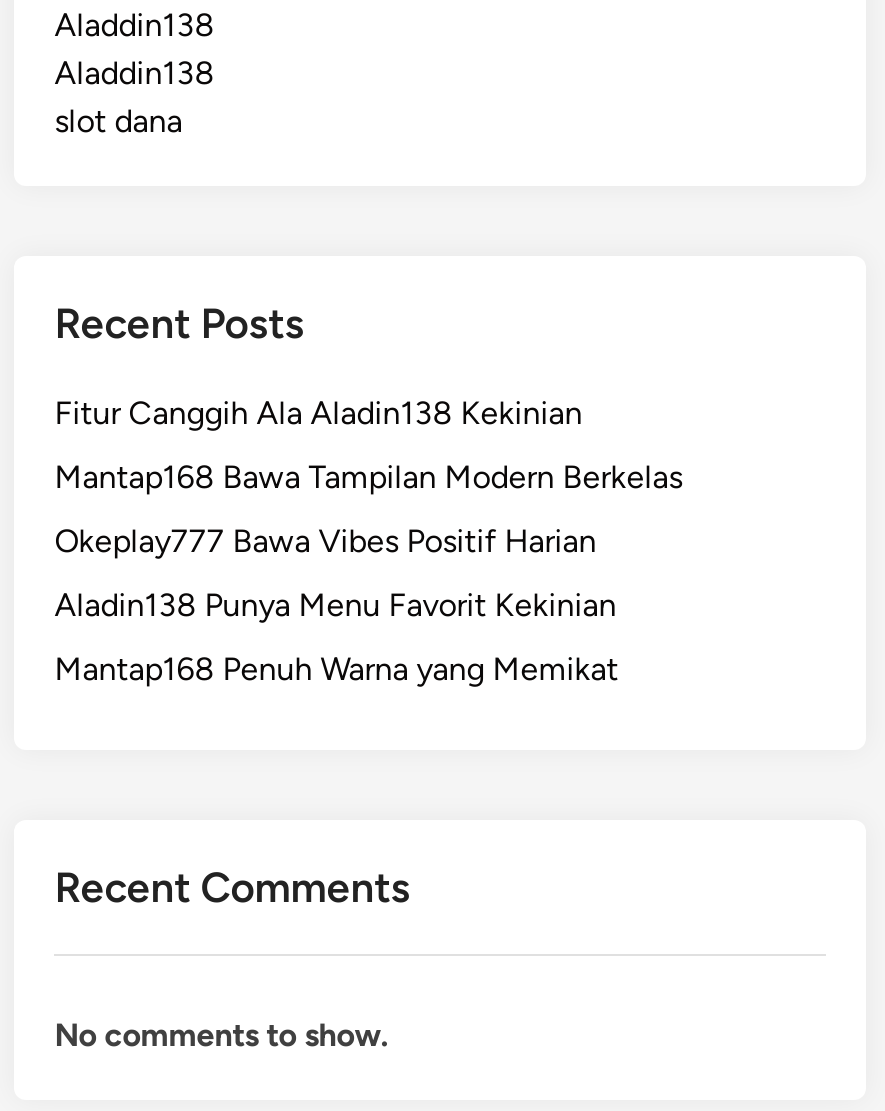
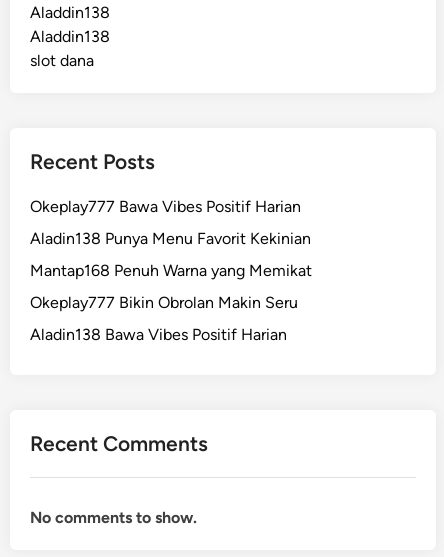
- Fitur Canggih Ala Aladin138 Kekinian
- Mantap168 Bawa Tampilan Modern Berkelas

moved up: Okeplay777 Bawa Vibes Positif Harian | Aladin138 Punya Menu Favorit Kekinian | Mantap168 Penuh Warna yang Memikat

+ Okeplay777 Bikin Obrolan Makin Seru
+ Aladin138 Bawa Vibes Positif Harian
